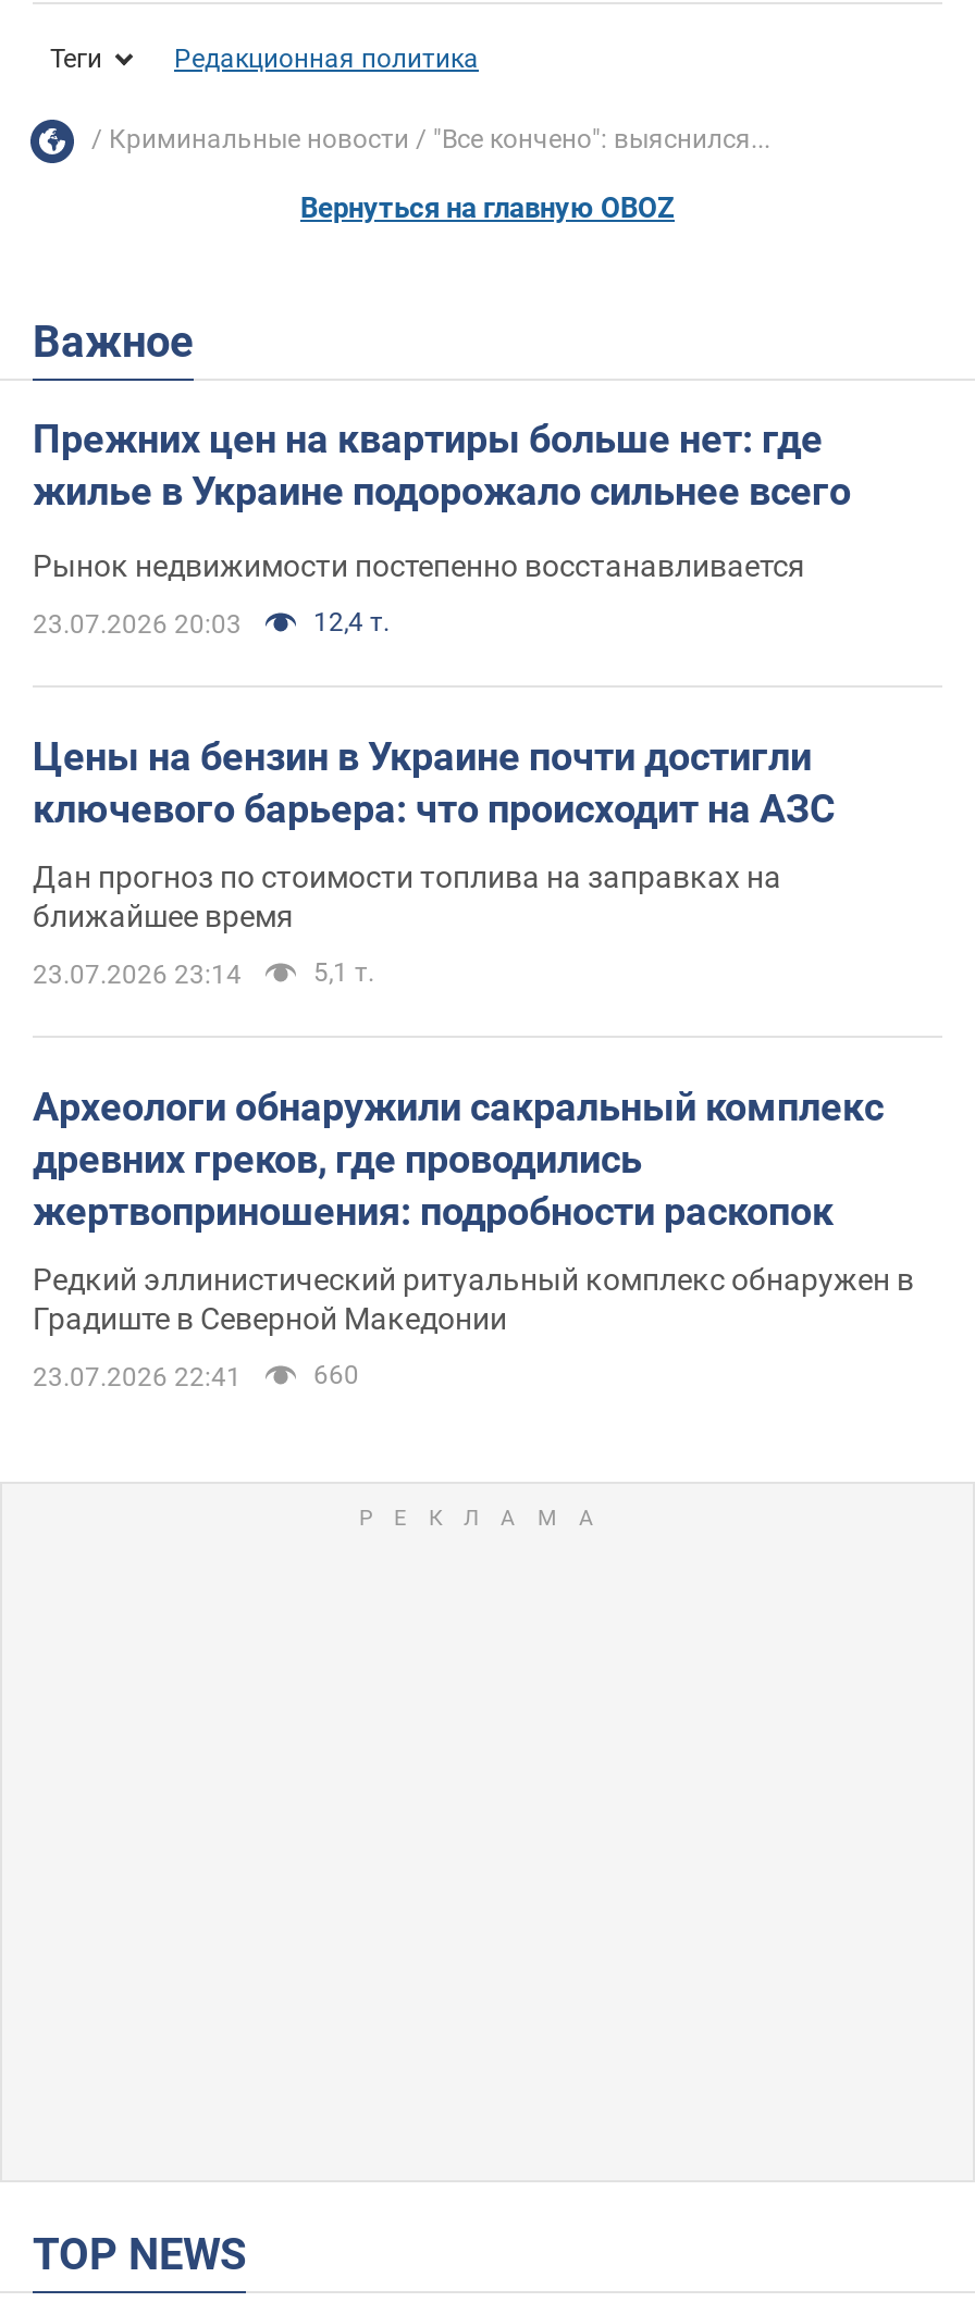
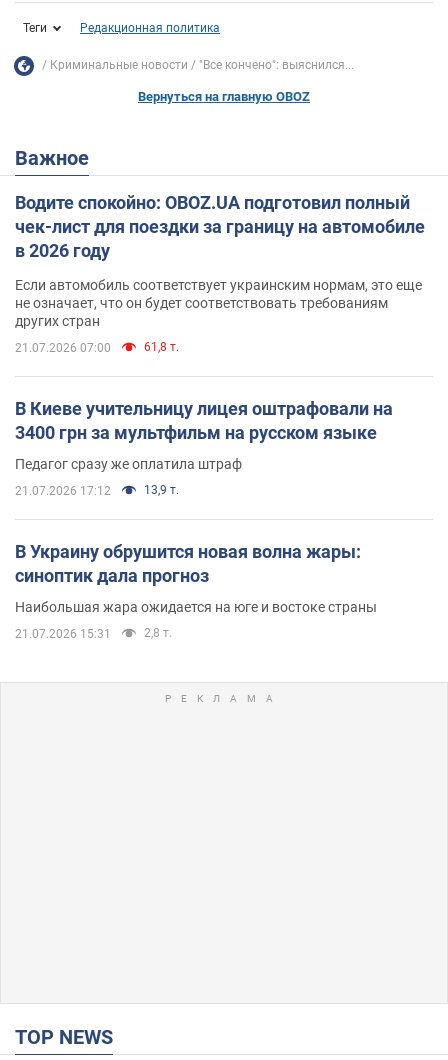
- Прежних цен на квартиры больше нет: где
- жилье в Украине подорожало сильнее всего
+ Водите спокойно: OBOZ.UA подготовил полный
+ чек-лист для поездки за границу на автомобиле
+ в 2026 году

- Рынок недвижимости постепенно восстанавливается
+ Если автомобиль соответствует украинским нормам, это еще
+ не означает, что он будет соответствовать требованиям
+ других стран

- 23.07.2026 20:03
- 12,4 т.
+ 21.07.2026 07:00
+ 61,8 т.

- Цены на бензин в Украине почти достигли
- ключевого барьера: что происходит на АЗС
+ В Киеве учительницу лицея оштрафовали на
+ 3400 грн за мультфильм на русском языке

- Дан прогноз по стоимости топлива на заправках на
- ближайшее время
+ Педагог сразу же оплатила штраф

- 23.07.2026 23:14
- 5,1 т.
+ 21.07.2026 17:12
+ 13,9 т.

- Археологи обнаружили сакральный комплекс
- древних греков, где проводились
- жертвоприношения: подробности раскопок
+ В Украину обрушится новая волна жары:
+ синоптик дала прогноз

- Редкий эллинистический ритуальный комплекс обнаружен в
- Градиште в Северной Македонии
+ Наибольшая жара ожидается на юге и востоке страны

- 23.07.2026 22:41
- 660
+ 21.07.2026 15:31
+ 2,8 т.
